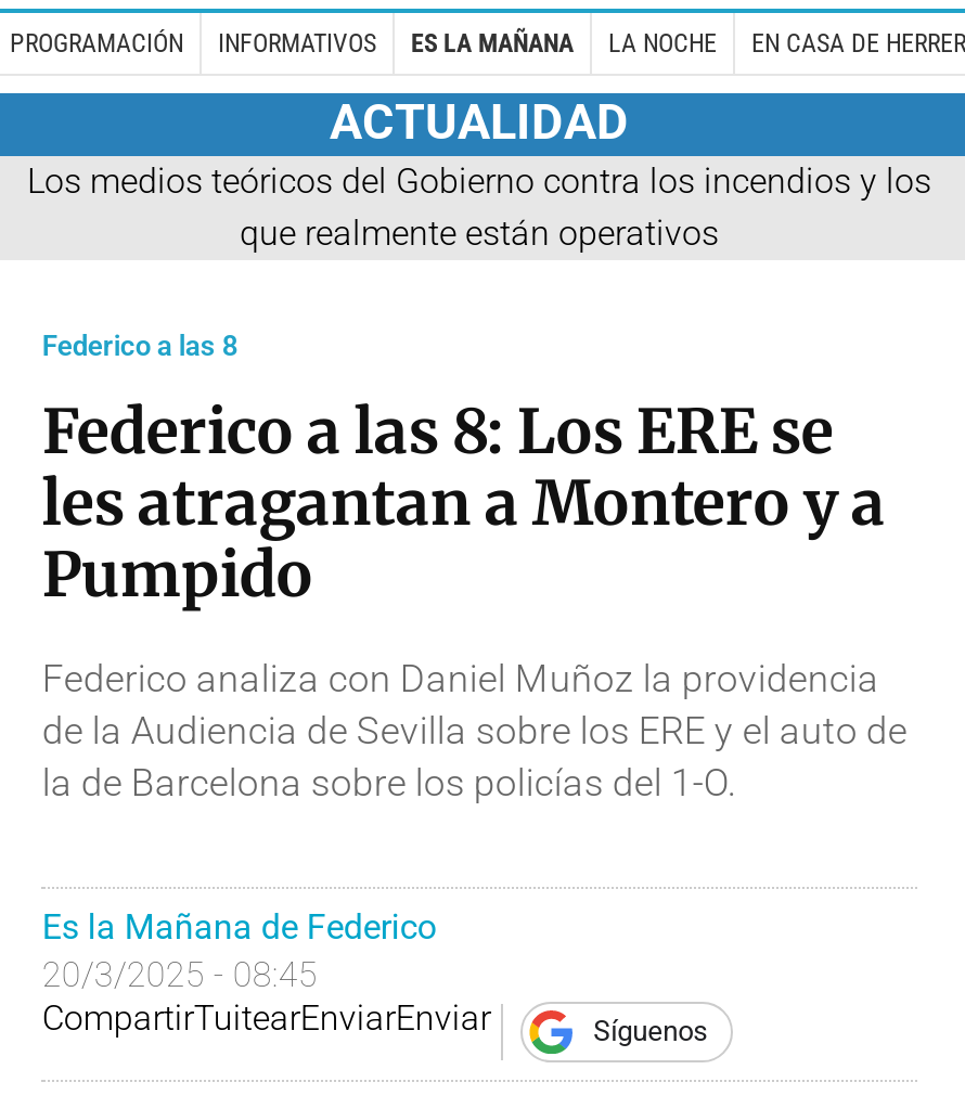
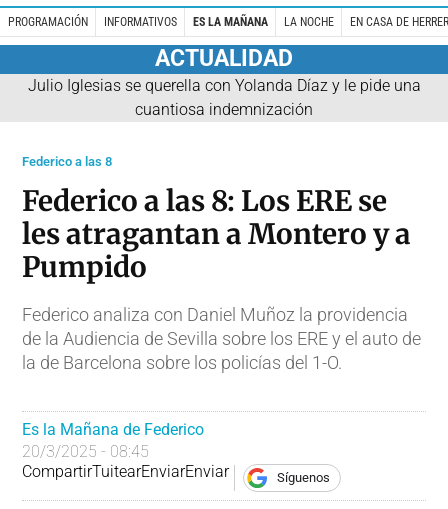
- Los medios teóricos del Gobierno contra los incendios y los
- que realmente están operativos
+ Julio Iglesias se querella con Yolanda Díaz y le pide una
+ cuantiosa indemnización
